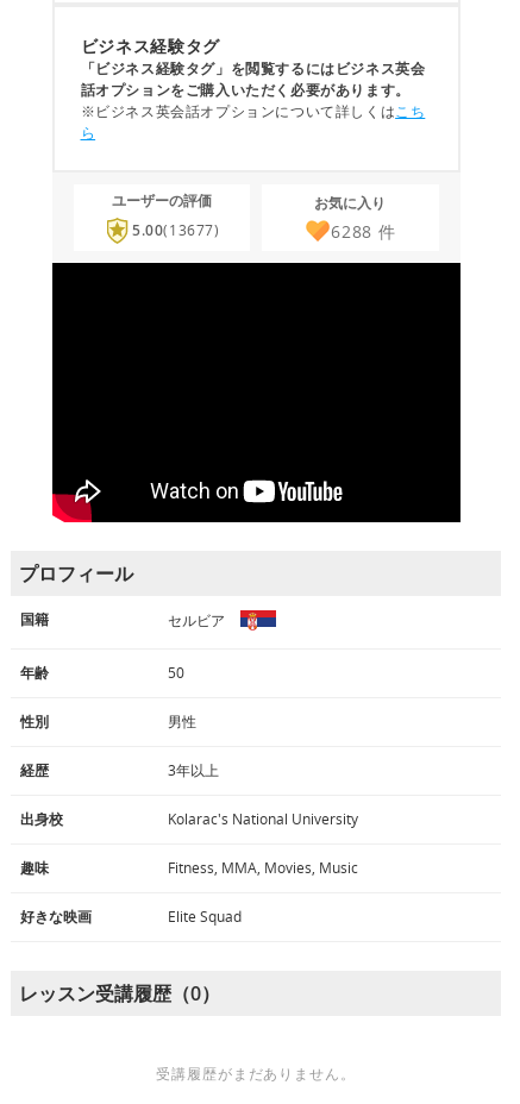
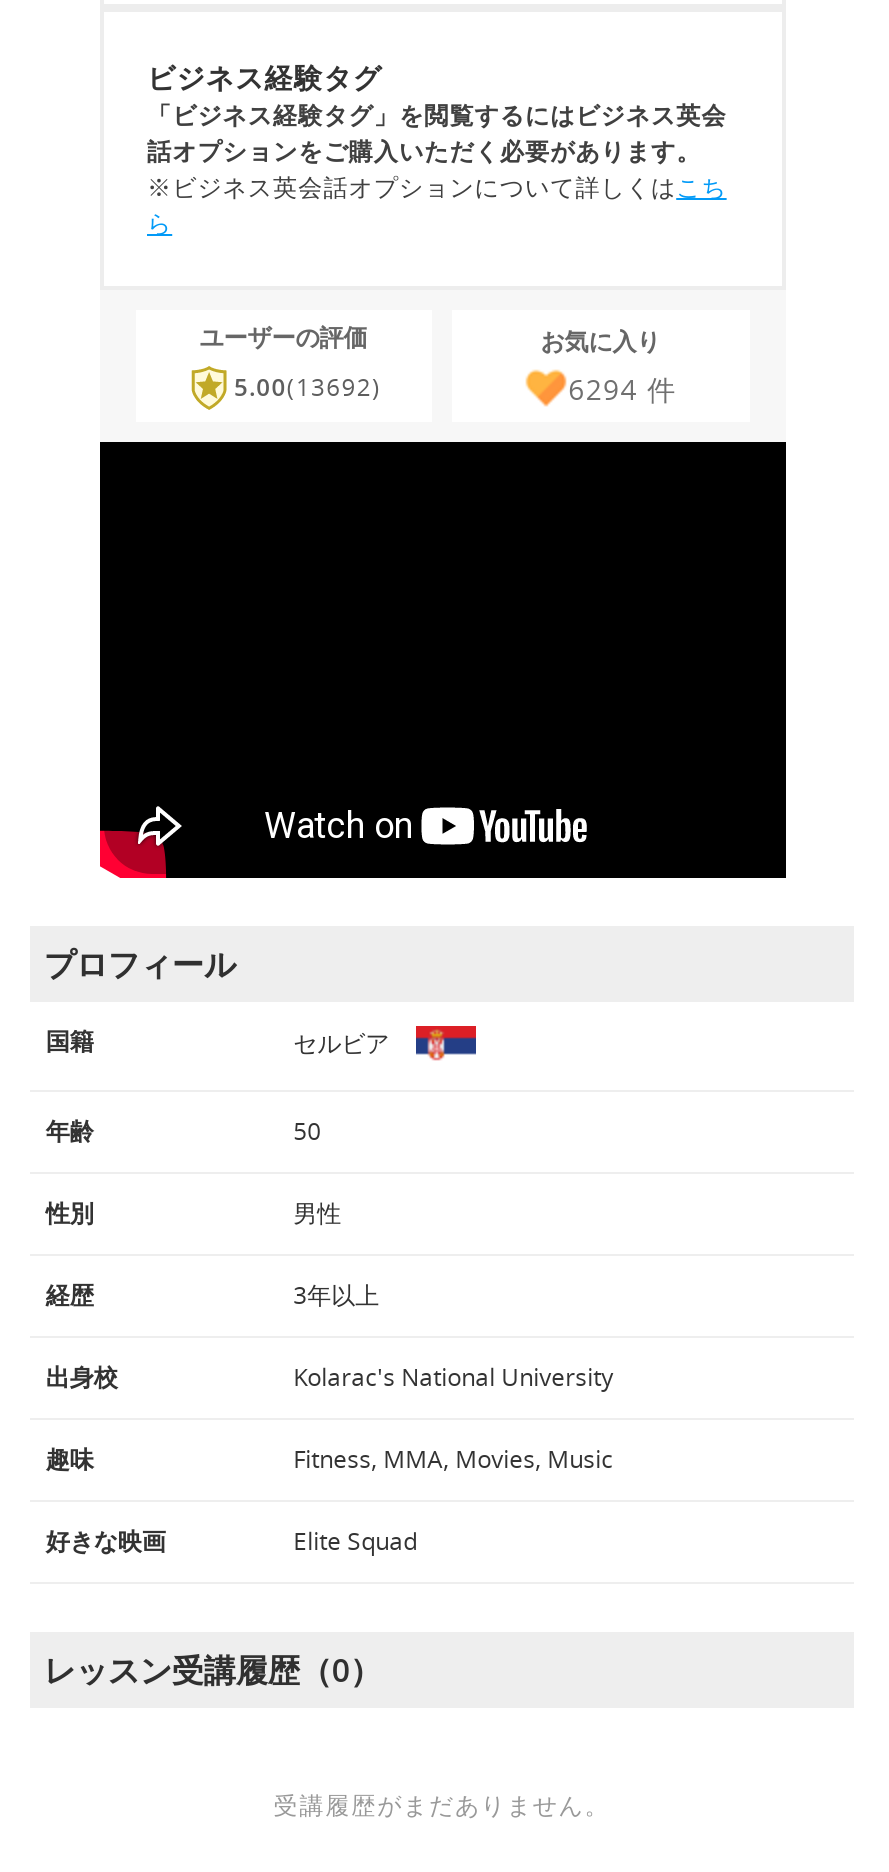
- 5.00(13677)
+ 5.00(13692)

- 6288件
+ 6294件
